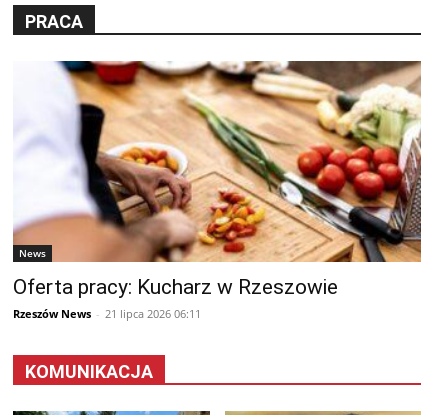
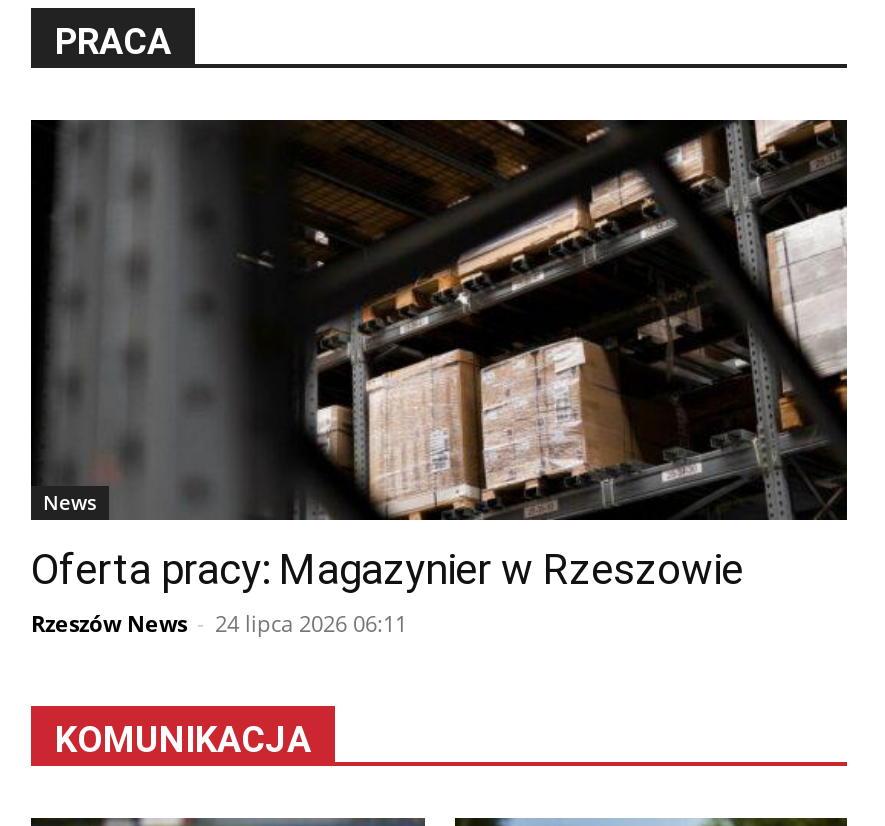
- [image]
- Oferta pracy: Kucharz w Rzeszowie
+ [image]
+ Oferta pracy: Magazynier w Rzeszowie

- Rzeszów News - 21 lipca 2026 06:11
+ Rzeszów News - 24 lipca 2026 06:11
